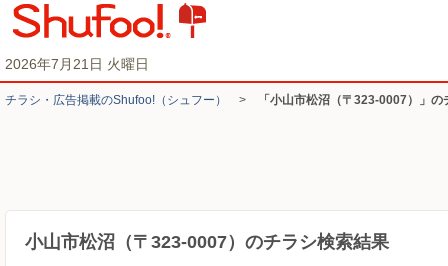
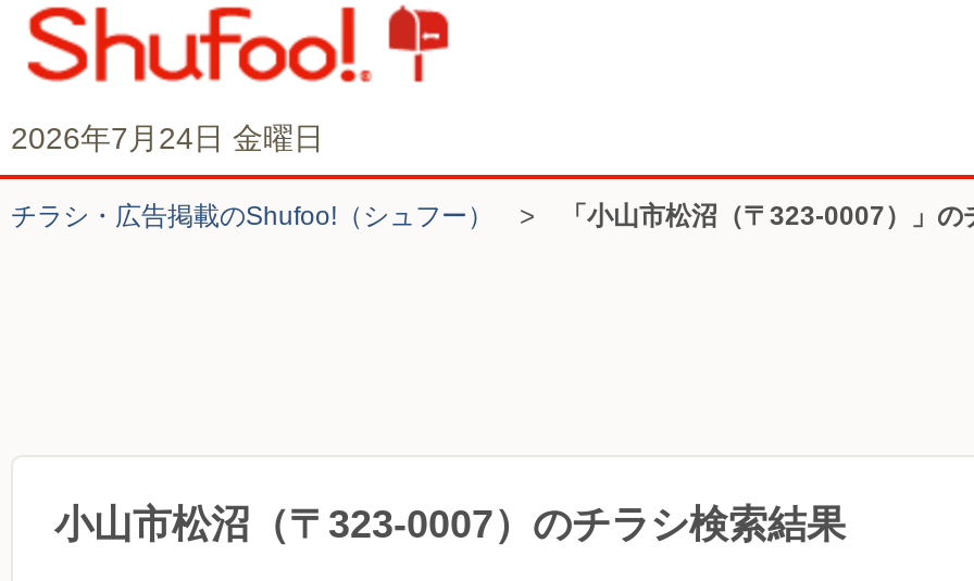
- 2026年7月21日 火曜日
+ 2026年7月24日 金曜日
